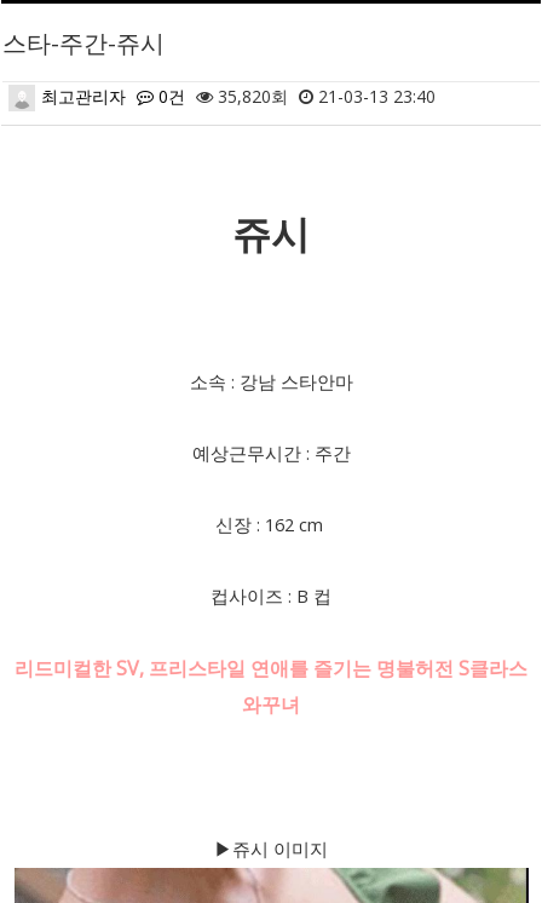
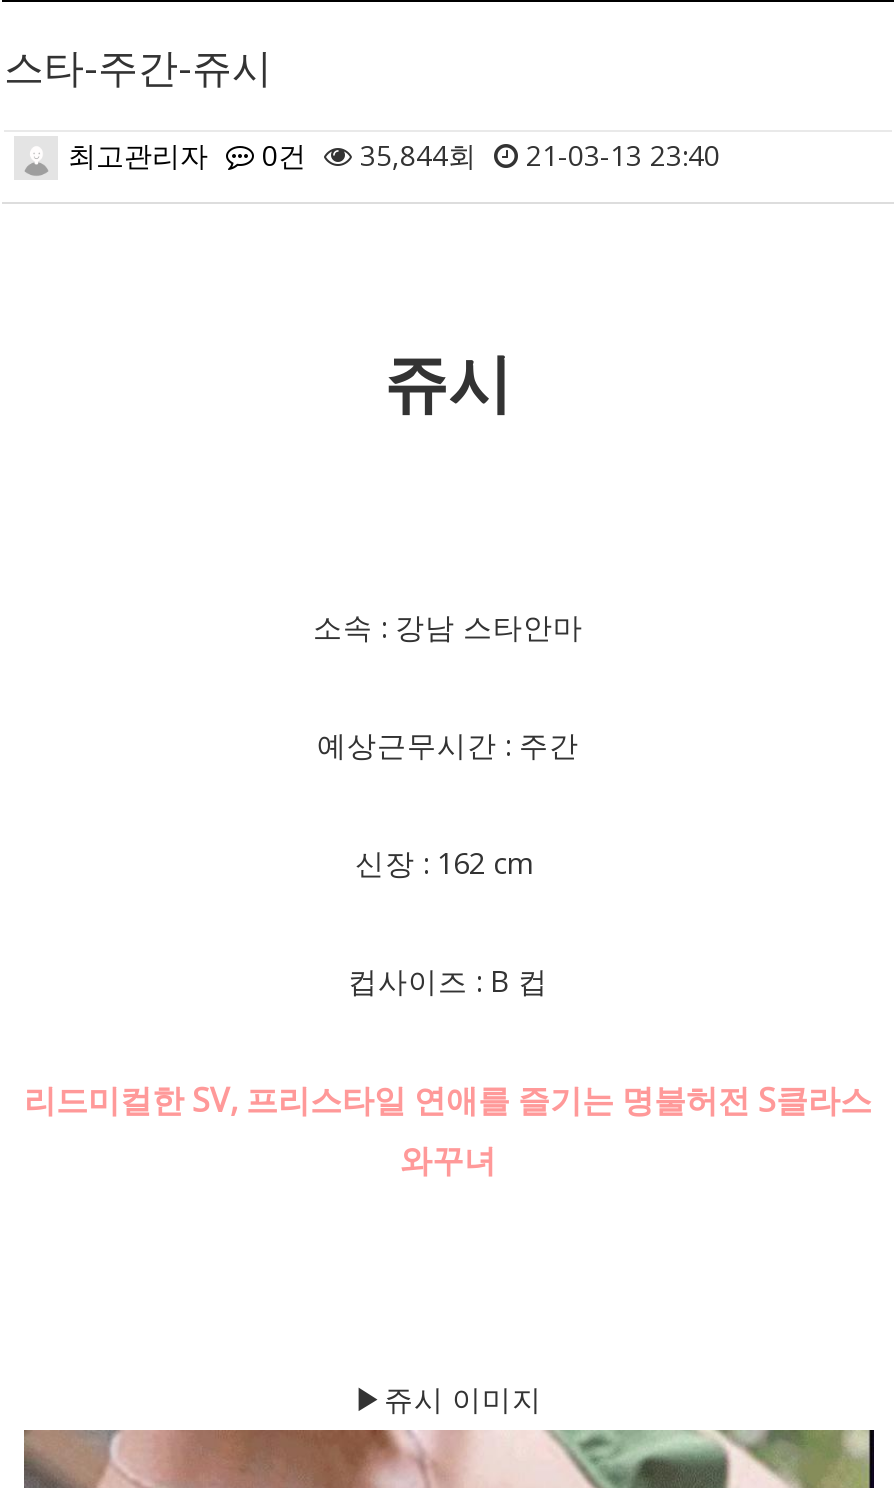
- 최고관리자 0건 35,820회 21-03-13 23:40
+ 최고관리자 0건 35,844회 21-03-13 23:40
